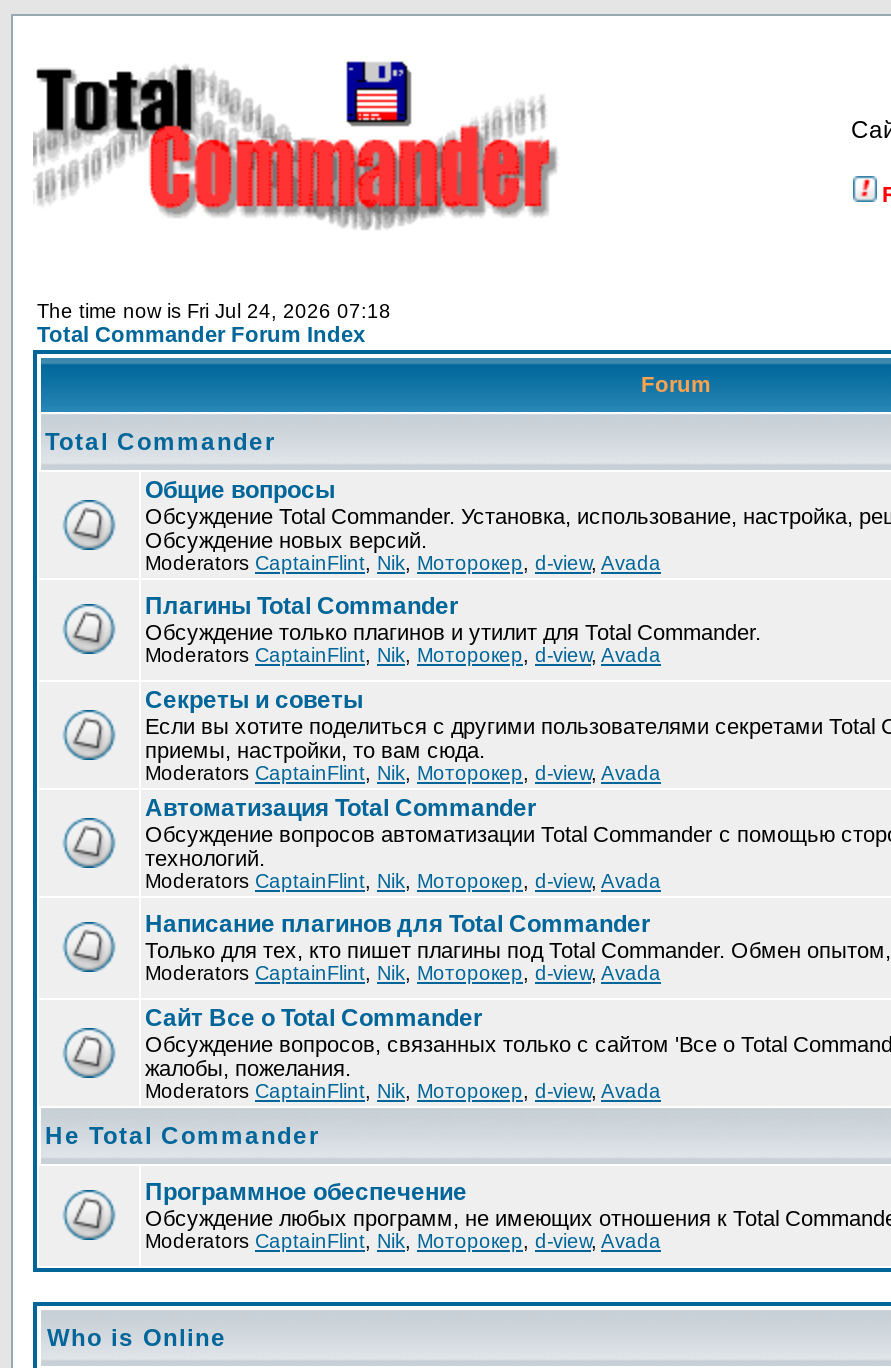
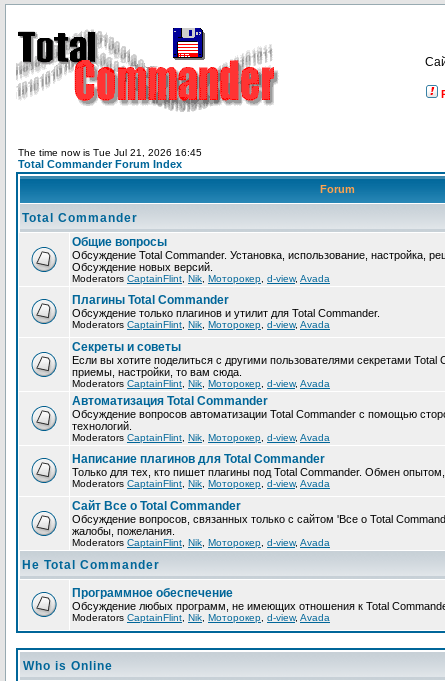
- The time now is Fri Jul 24, 2026 07:18
+ The time now is Tue Jul 21, 2026 16:45
